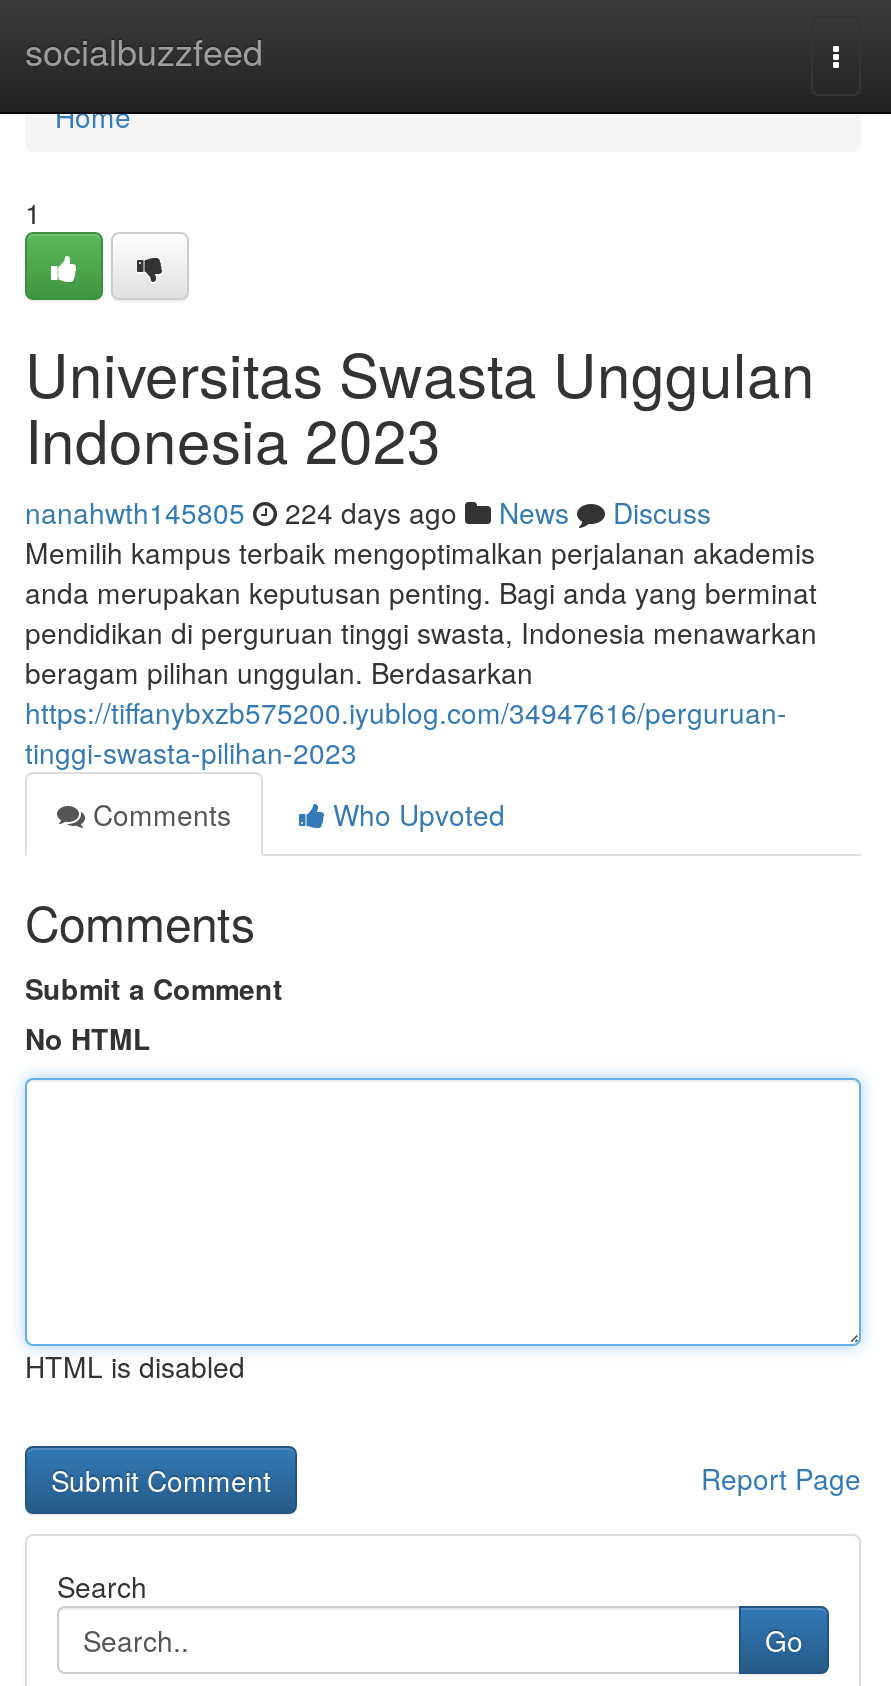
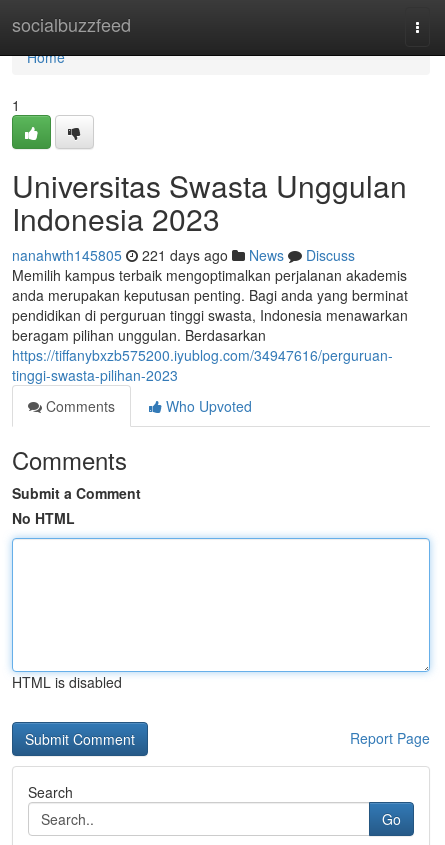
- nanahwth145805 224 days ago News Discuss
+ nanahwth145805 221 days ago News Discuss
